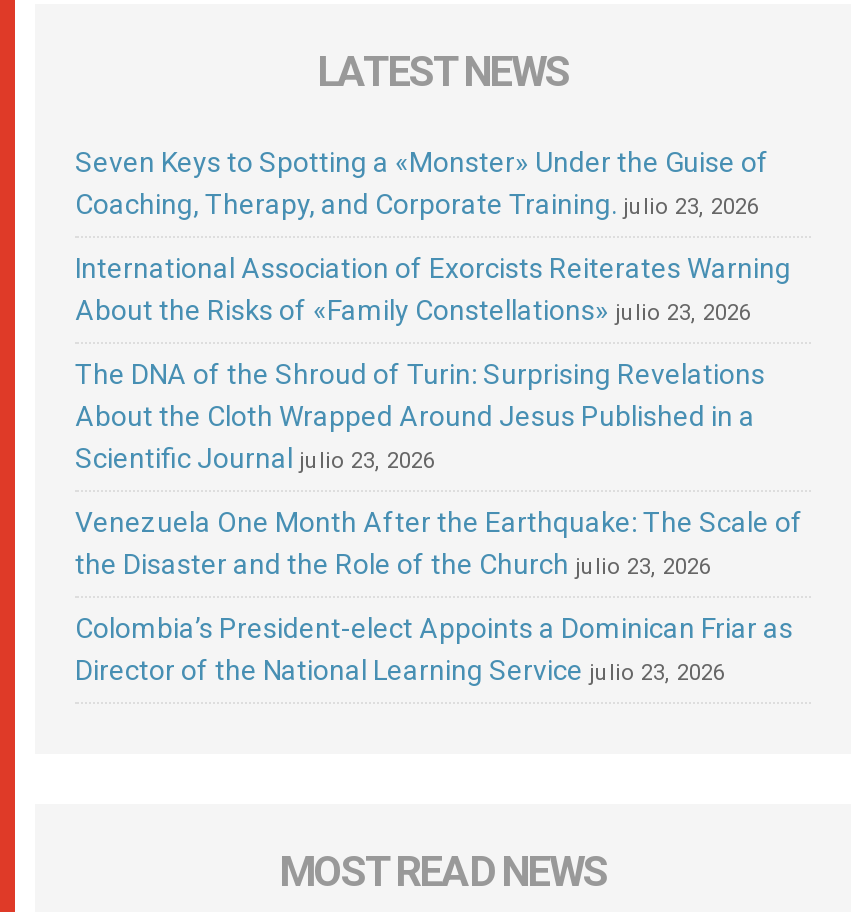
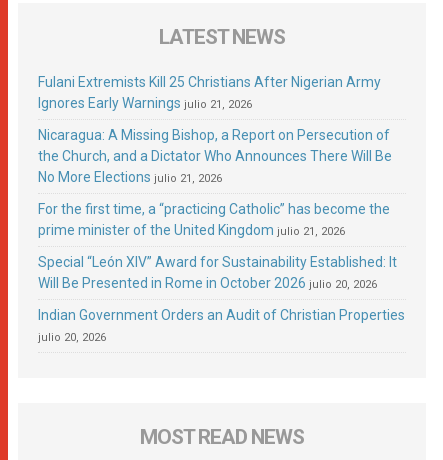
- Seven Keys to Spotting a «Monster» Under the Guise of
- Coaching, Therapy, and Corporate Training. julio 23, 2026
- International Association of Exorcists Reiterates Warning
- About the Risks of «Family Constellations» julio 23, 2026
- The DNA of the Shroud of Turin: Surprising Revelations
- About the Cloth Wrapped Around Jesus Published in a
- Scientific Journal julio 23, 2026
- Venezuela One Month After the Earthquake: The Scale of
- the Disaster and the Role of the Church julio 23, 2026
- Colombia’s President-elect Appoints a Dominican Friar as
- Director of the National Learning Service julio 23, 2026
+ Fulani Extremists Kill 25 Christians After Nigerian Army
+ Ignores Early Warnings julio 21, 2026
+ Nicaragua: A Missing Bishop, a Report on Persecution of
+ the Church, and a Dictator Who Announces There Will Be
+ No More Elections julio 21, 2026
+ For the first time, a “practicing Catholic” has become the
+ prime minister of the United Kingdom julio 21, 2026
+ Special “León XIV” Award for Sustainability Established: It
+ Will Be Presented in Rome in October 2026 julio 20, 2026
+ Indian Government Orders an Audit of Christian Properties
+ julio 20, 2026
